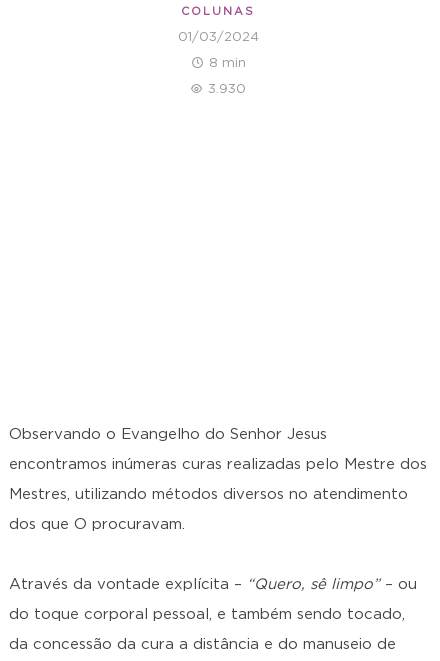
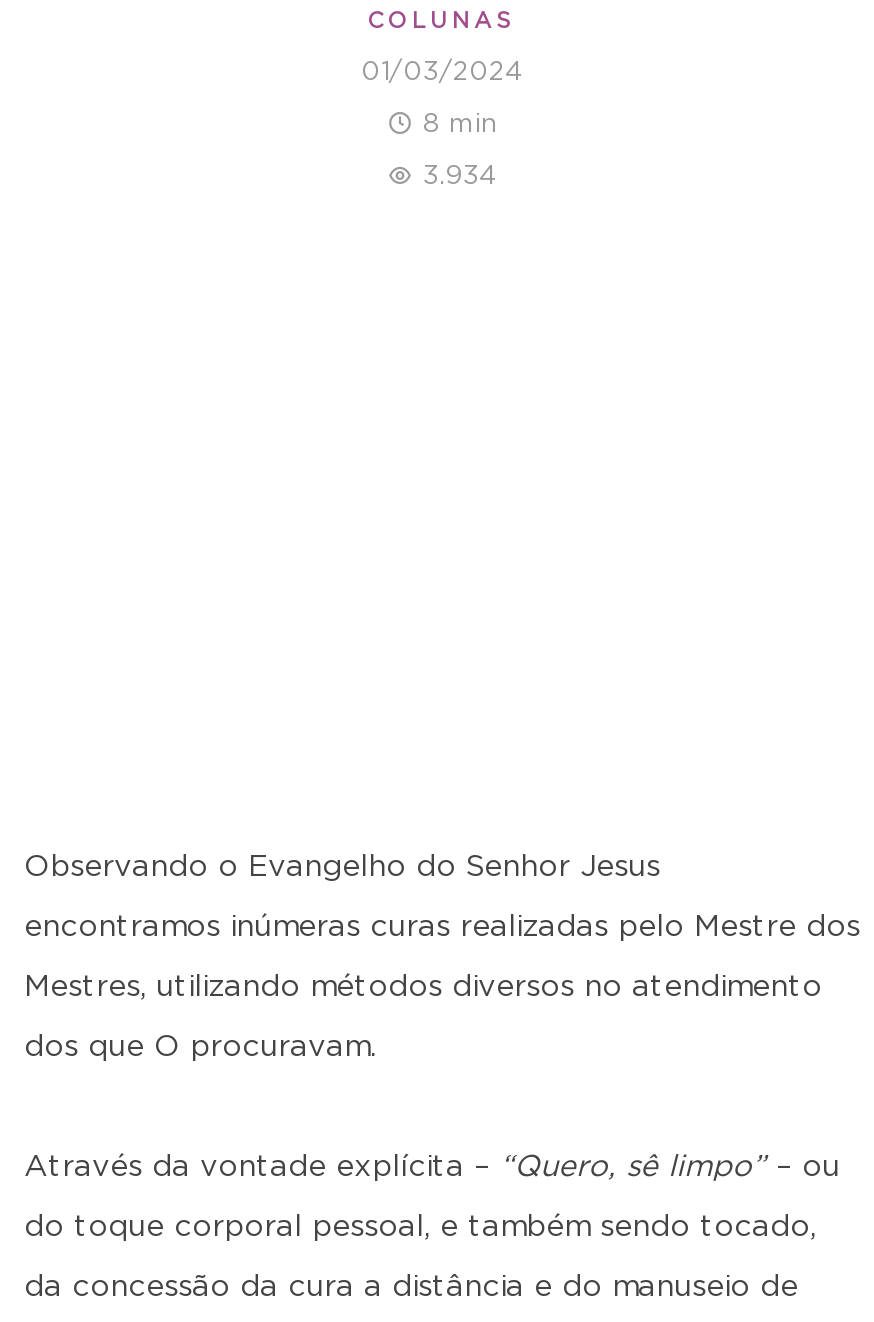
- 3.930
+ 3.934
